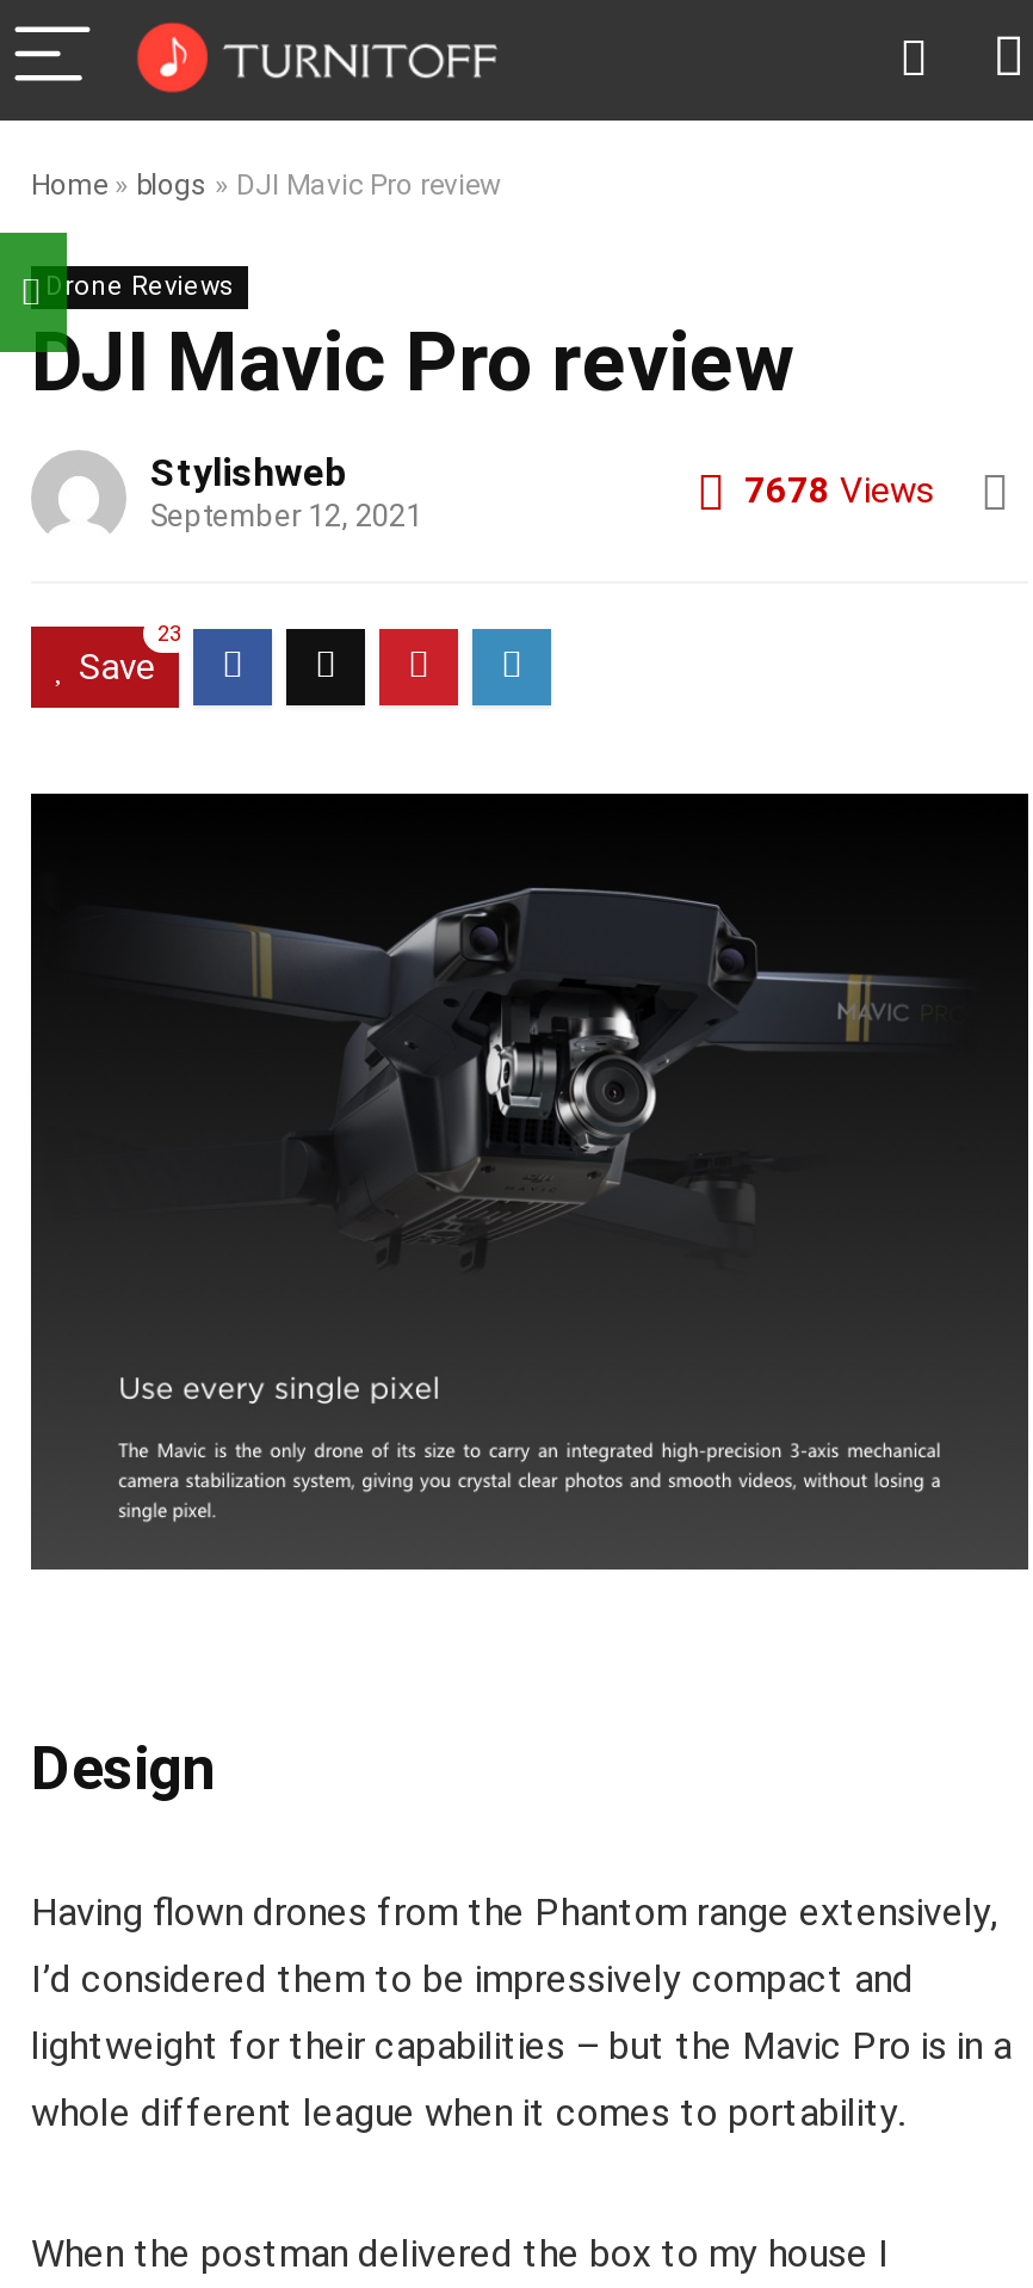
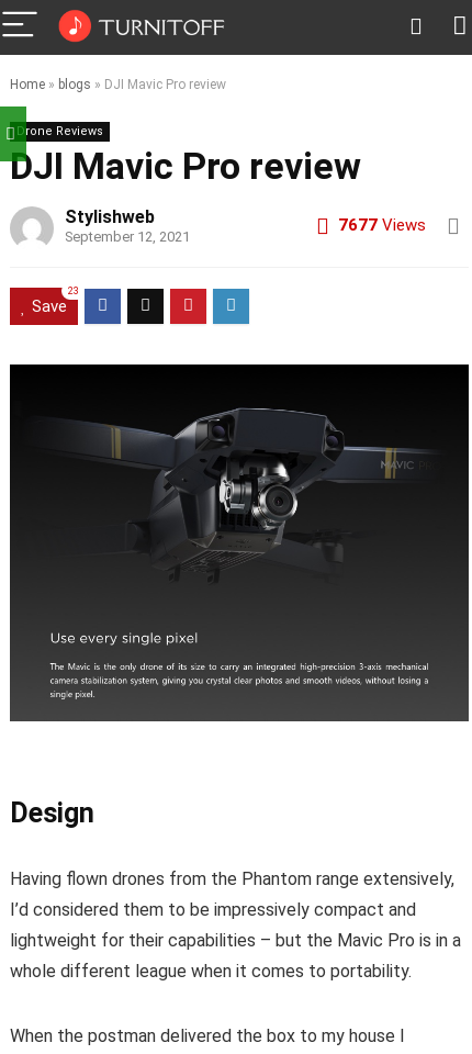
- 7678 Views
+ 7677 Views
